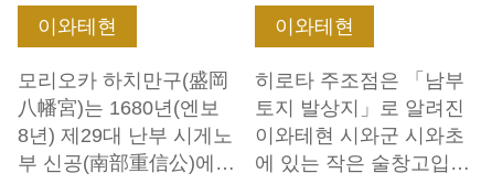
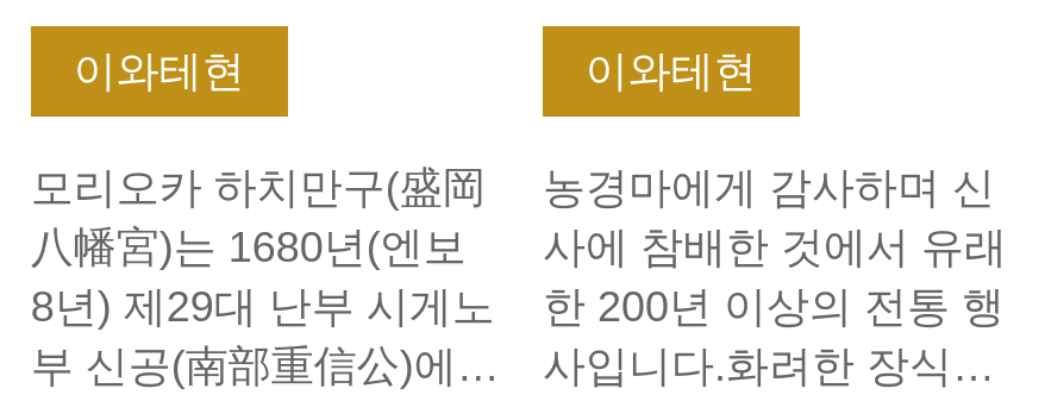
- 히로타 주조점은 「남부
- 토지 발상지」로 알려진
- 이와테현 시와군 시와초
- 에 있는 작은 술창고입…
+ 농경마에게 감사하며 신
+ 사에 참배한 것에서 유래
+ 한 200년 이상의 전통 행
+ 사입니다.화려한 장식…
